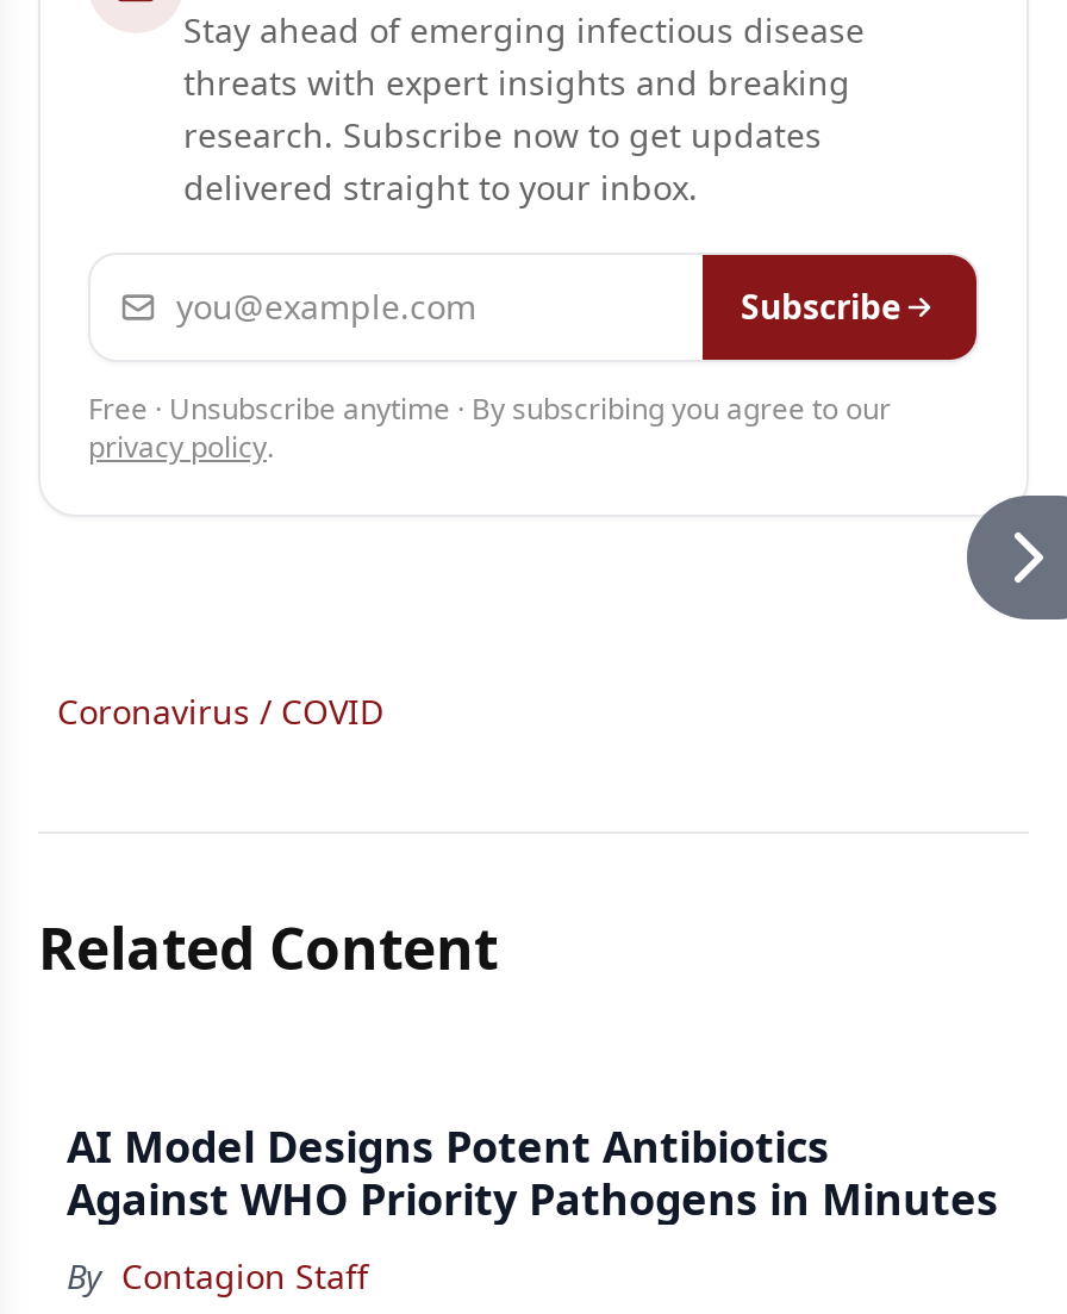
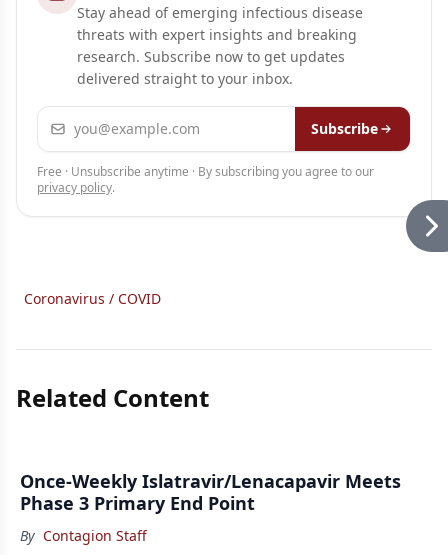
- [image]
+ [image]

- AI Model Designs Potent Antibiotics
- Against WHO Priority Pathogens in Minutes
+ Once-Weekly Islatravir/Lenacapavir Meets
+ Phase 3 Primary End Point
